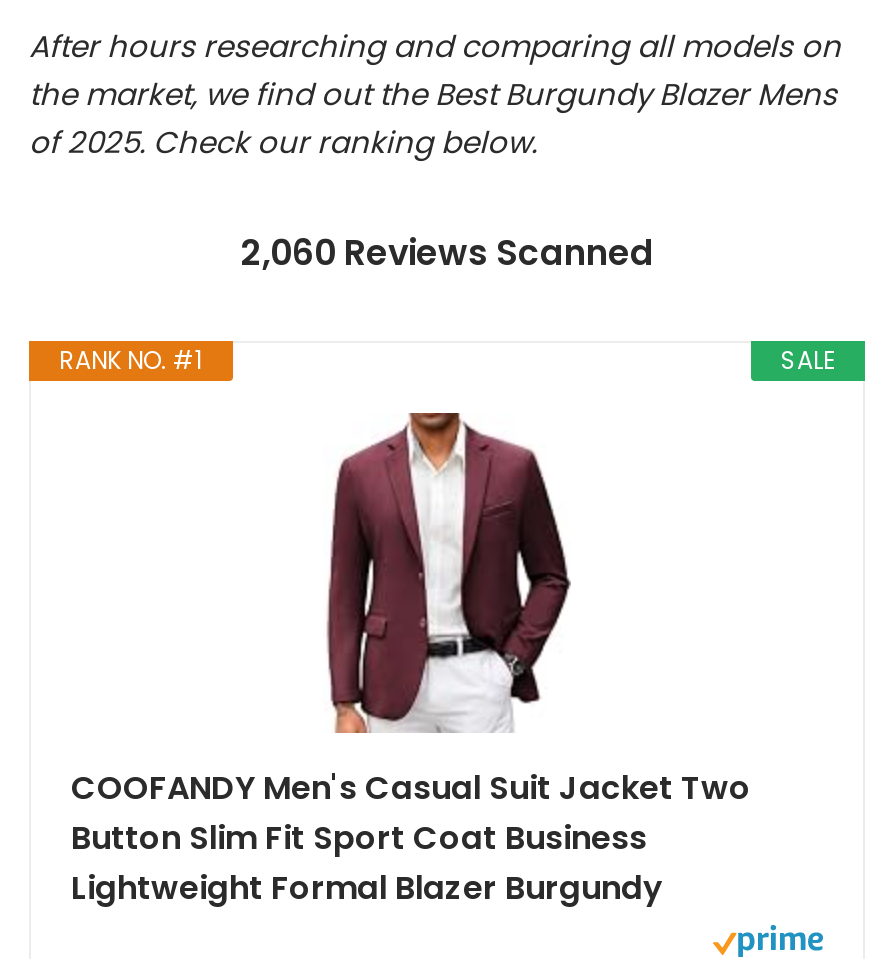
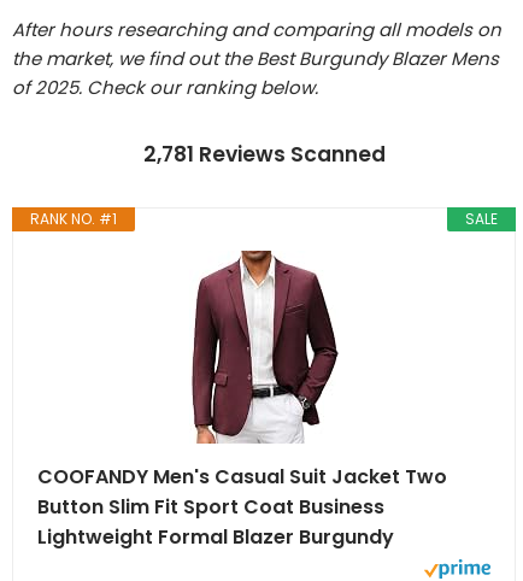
- 2,060 Reviews Scanned
+ 2,781 Reviews Scanned
